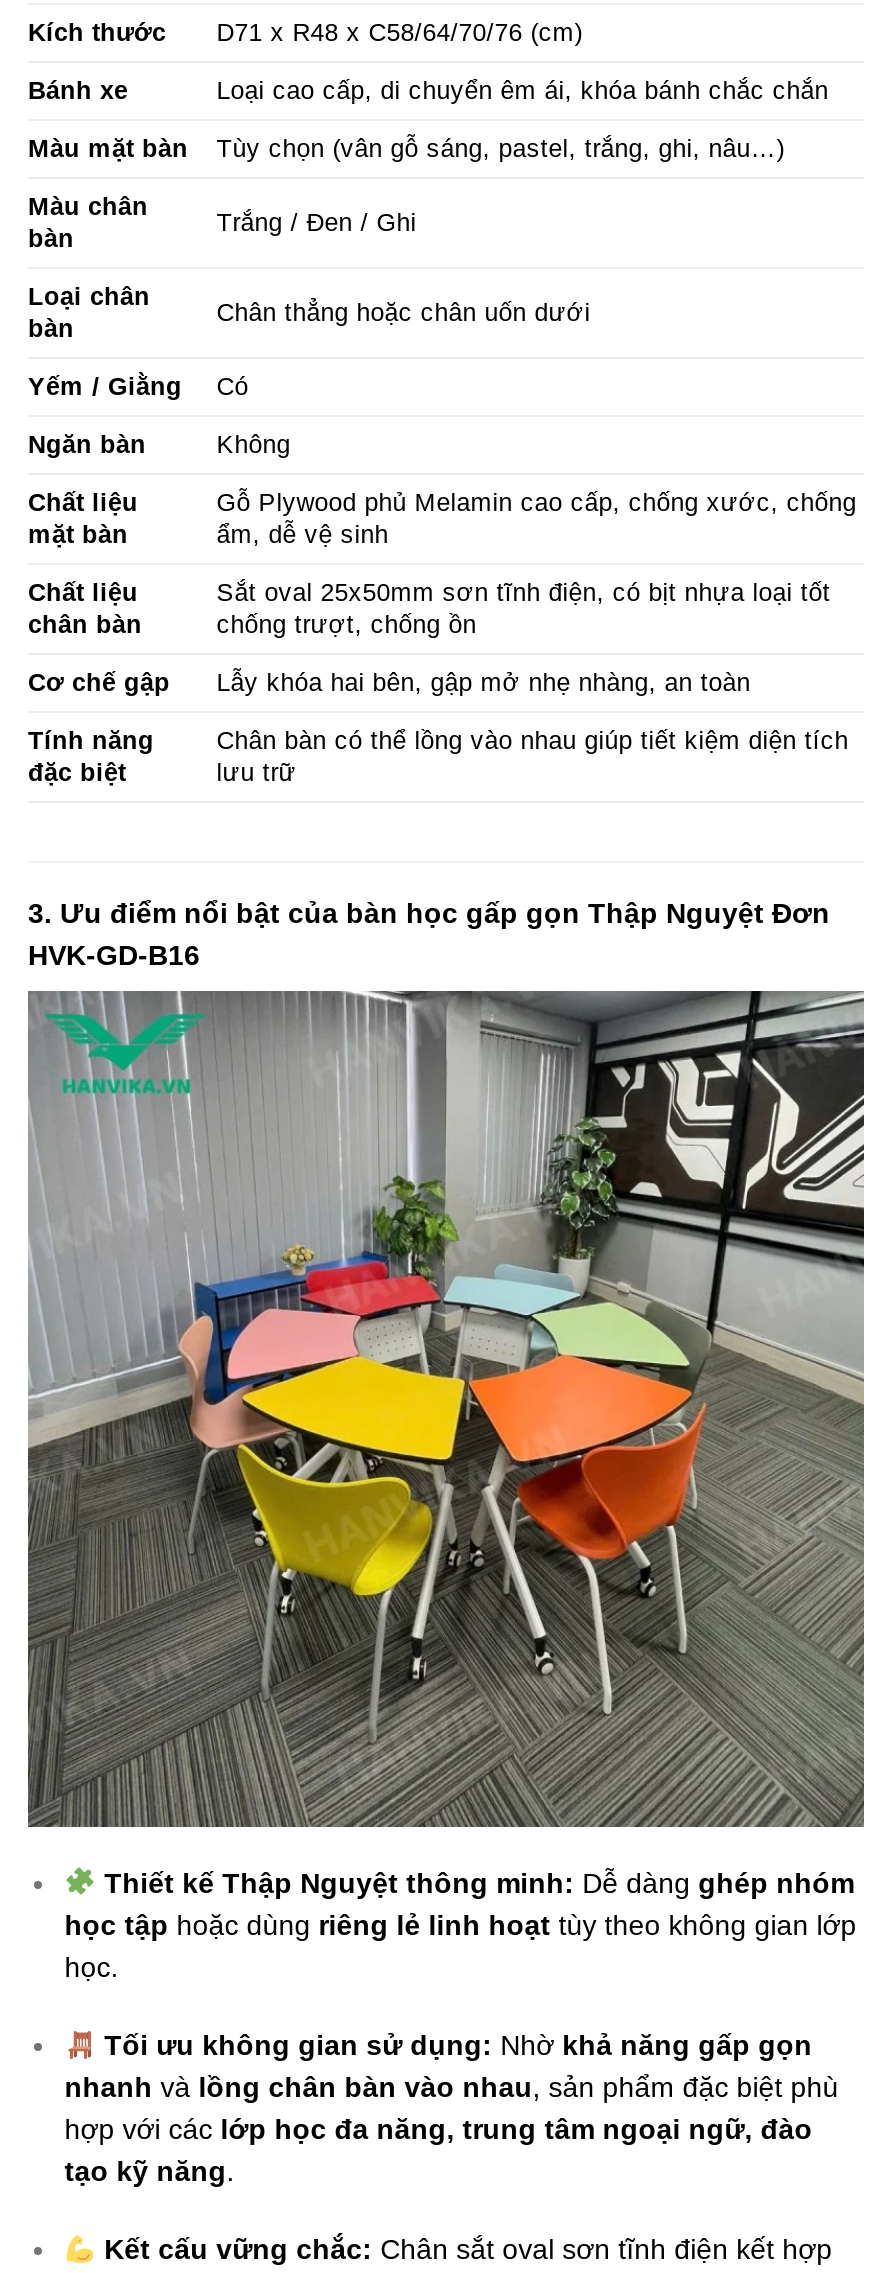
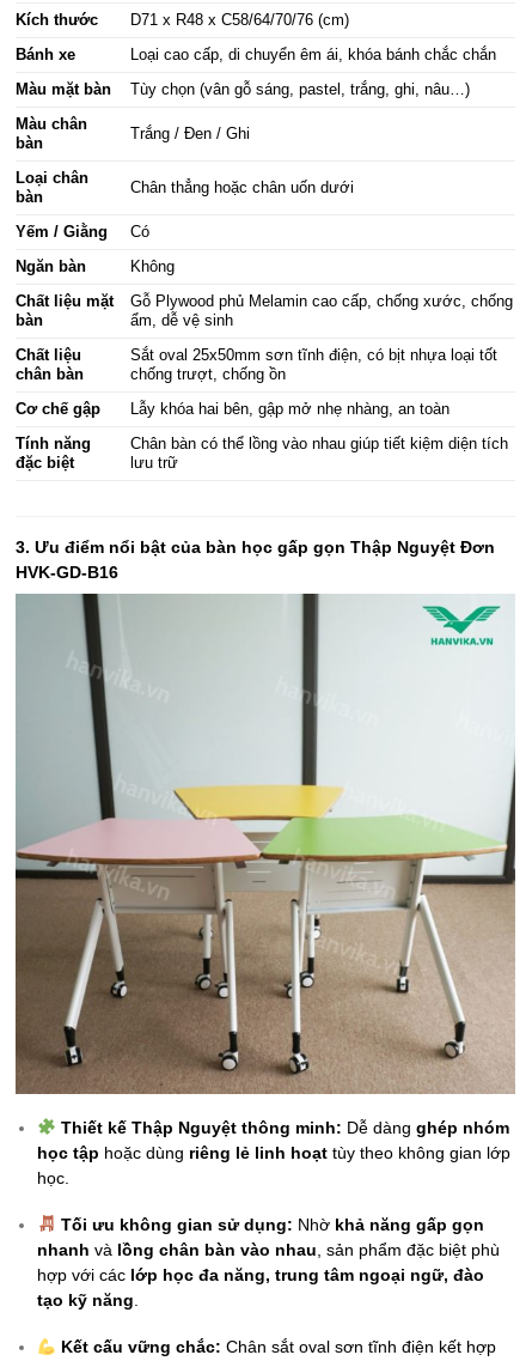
- [image]
+ [image]
